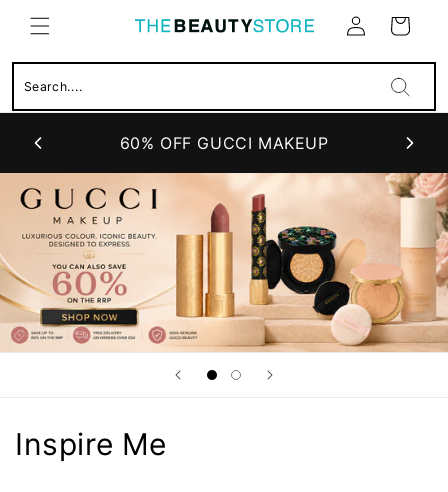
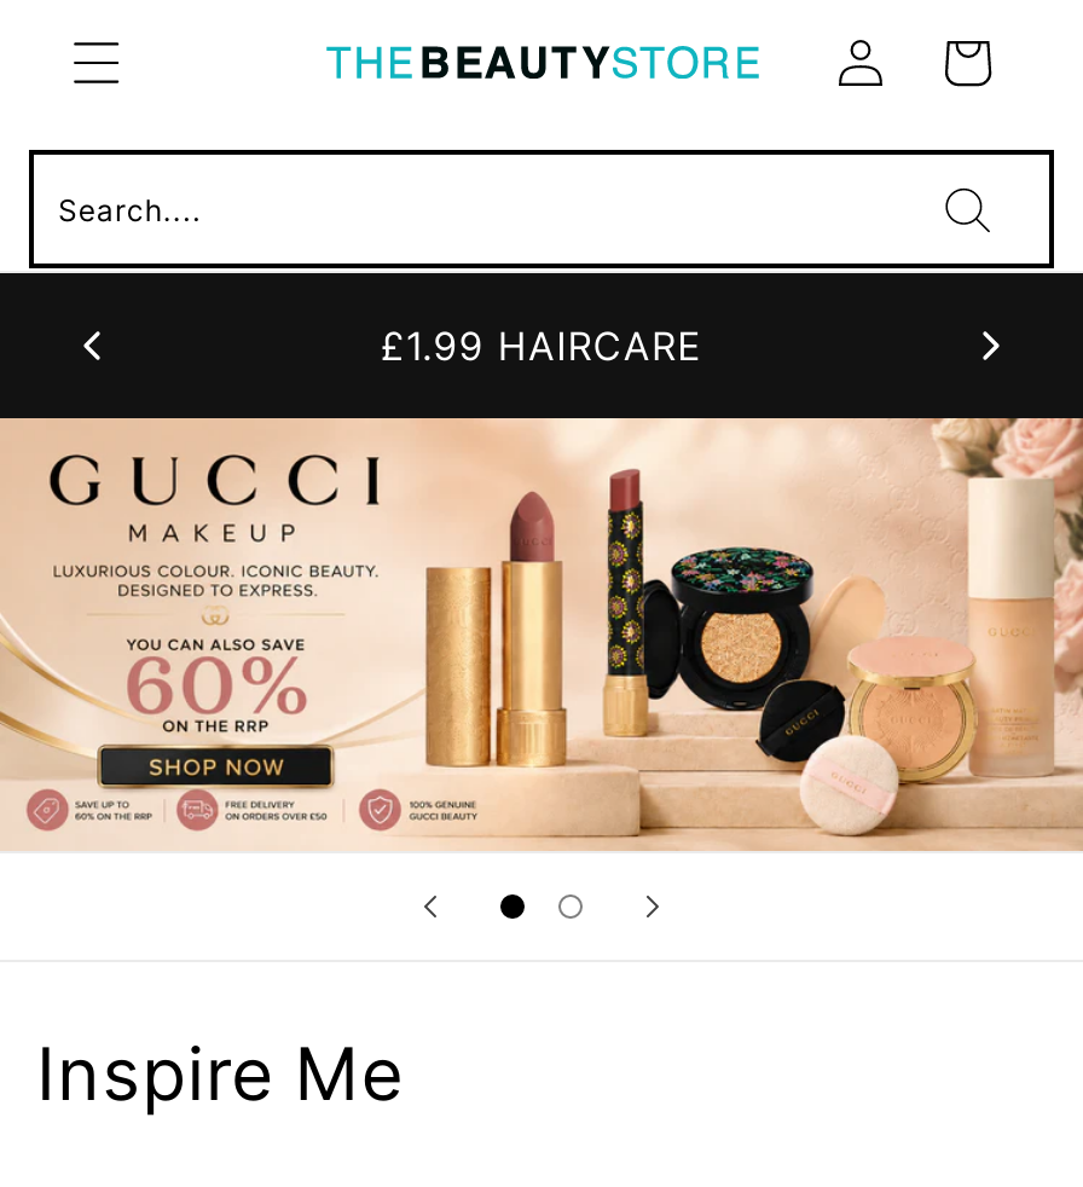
- 60% OFF GUCCI MAKEUP
+ £1.99 HAIRCARE
